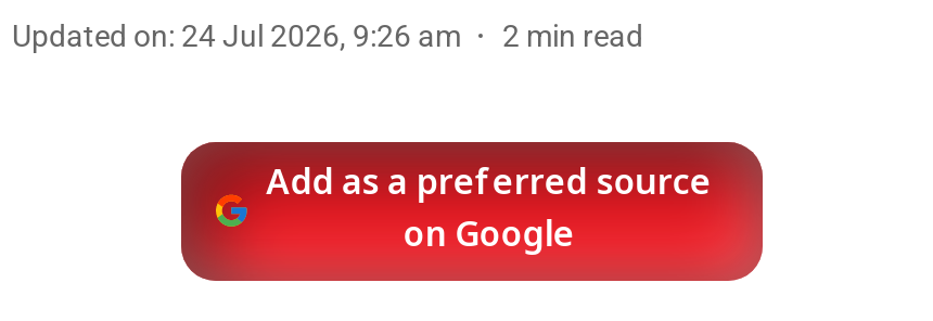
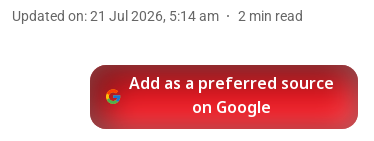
- Updated on: 24 Jul 2026, 9:26 am
+ Updated on: 21 Jul 2026, 5:14 am
